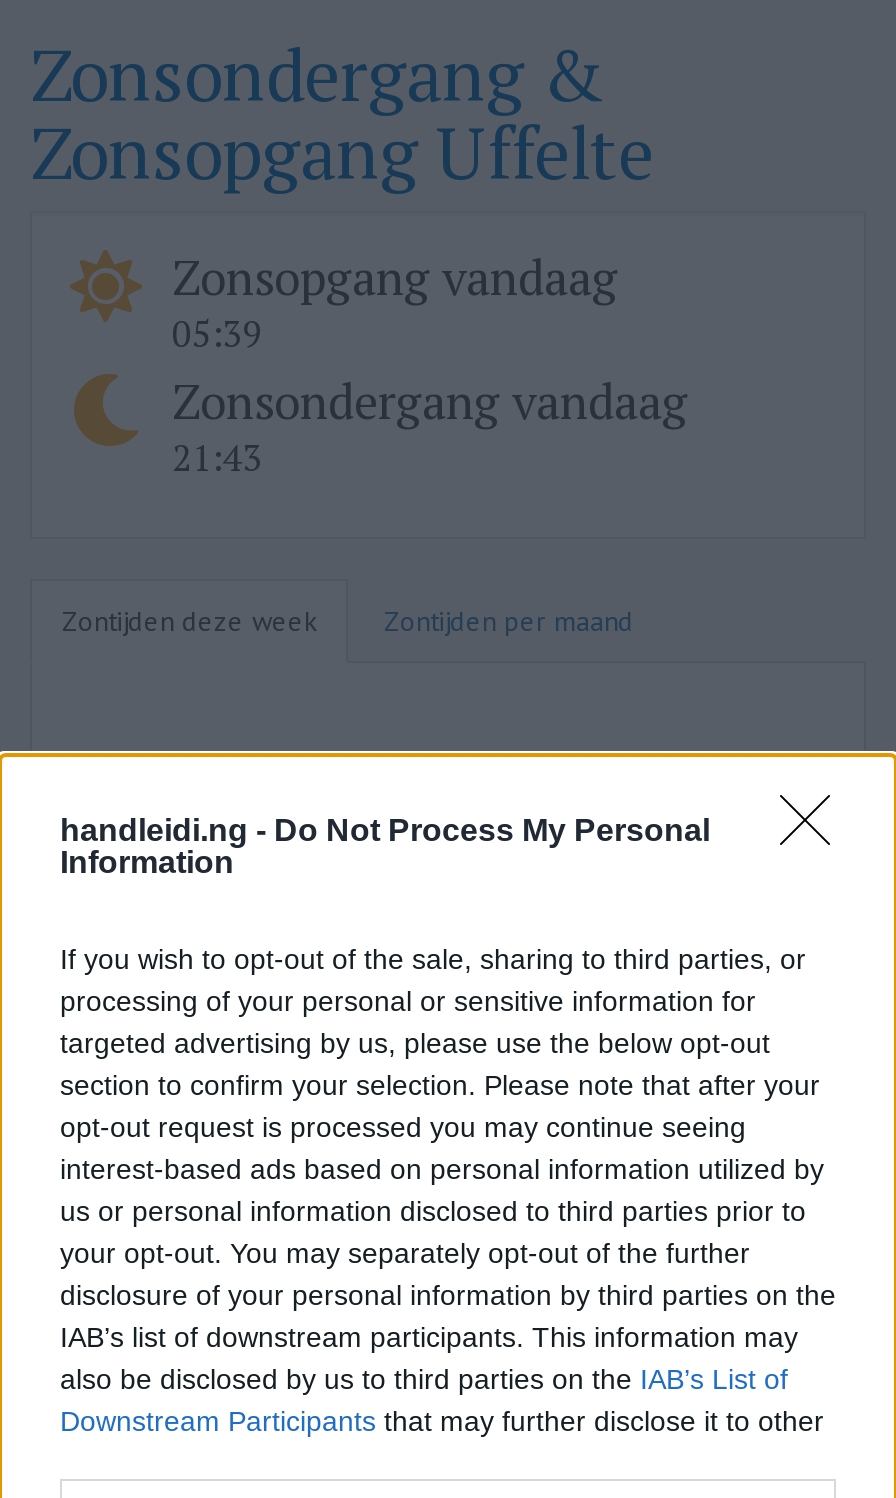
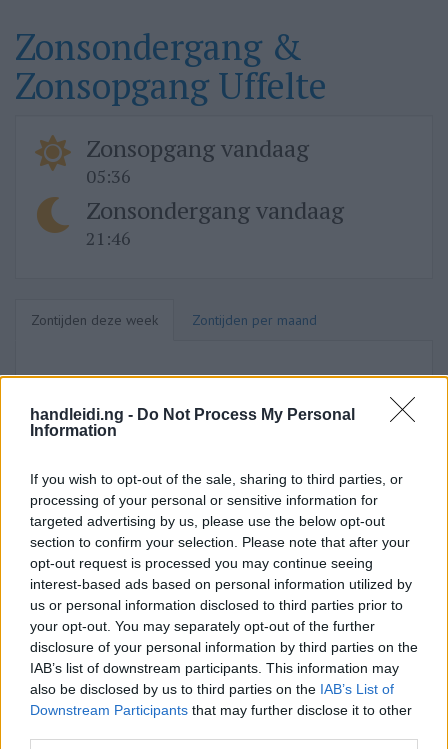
- 05:39
+ 05:36

- 21:43
+ 21:46
